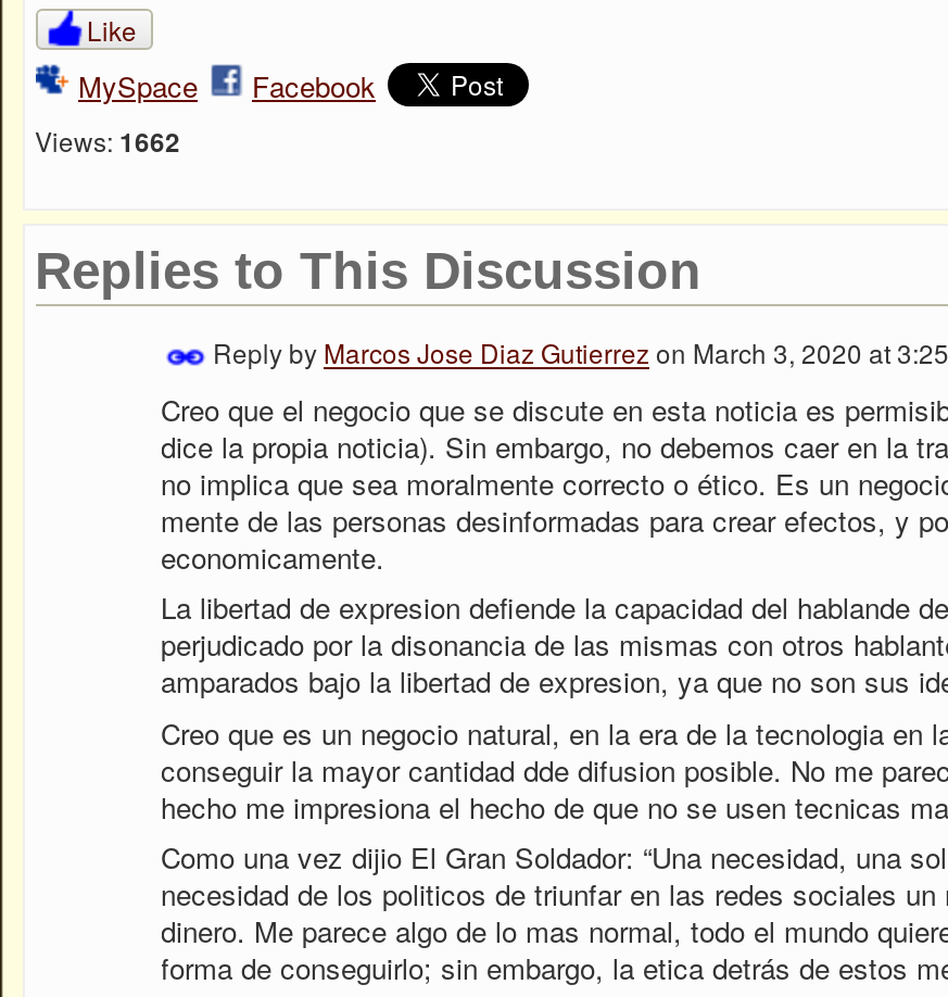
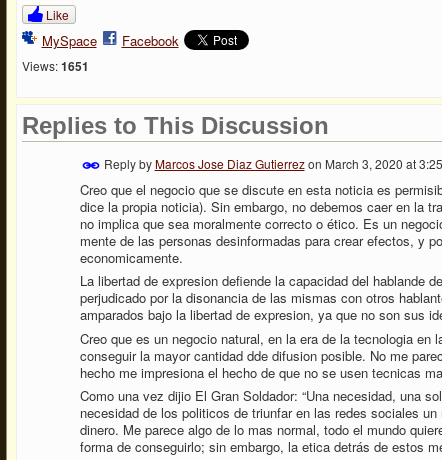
- Views: 1662
+ Views: 1651
